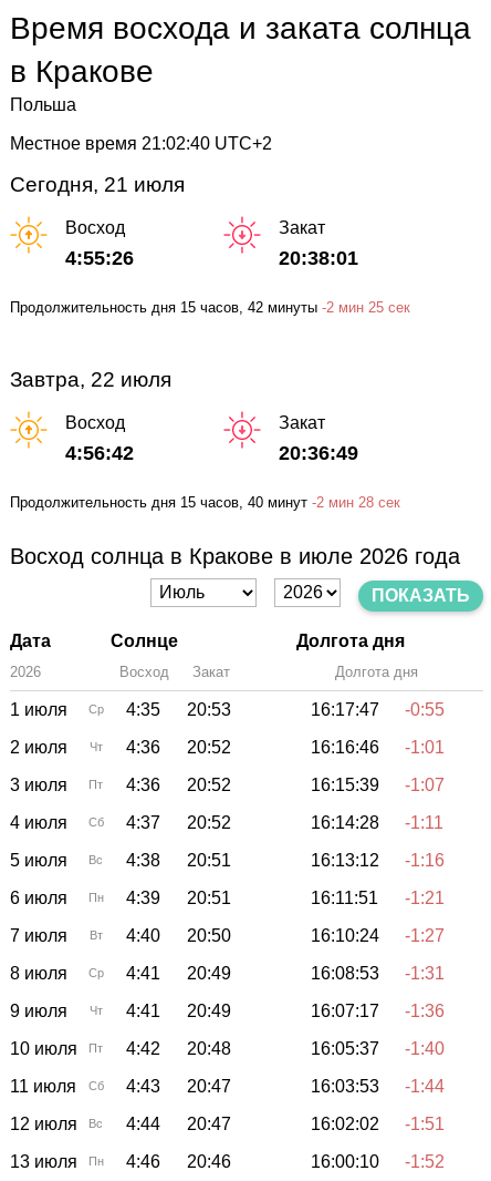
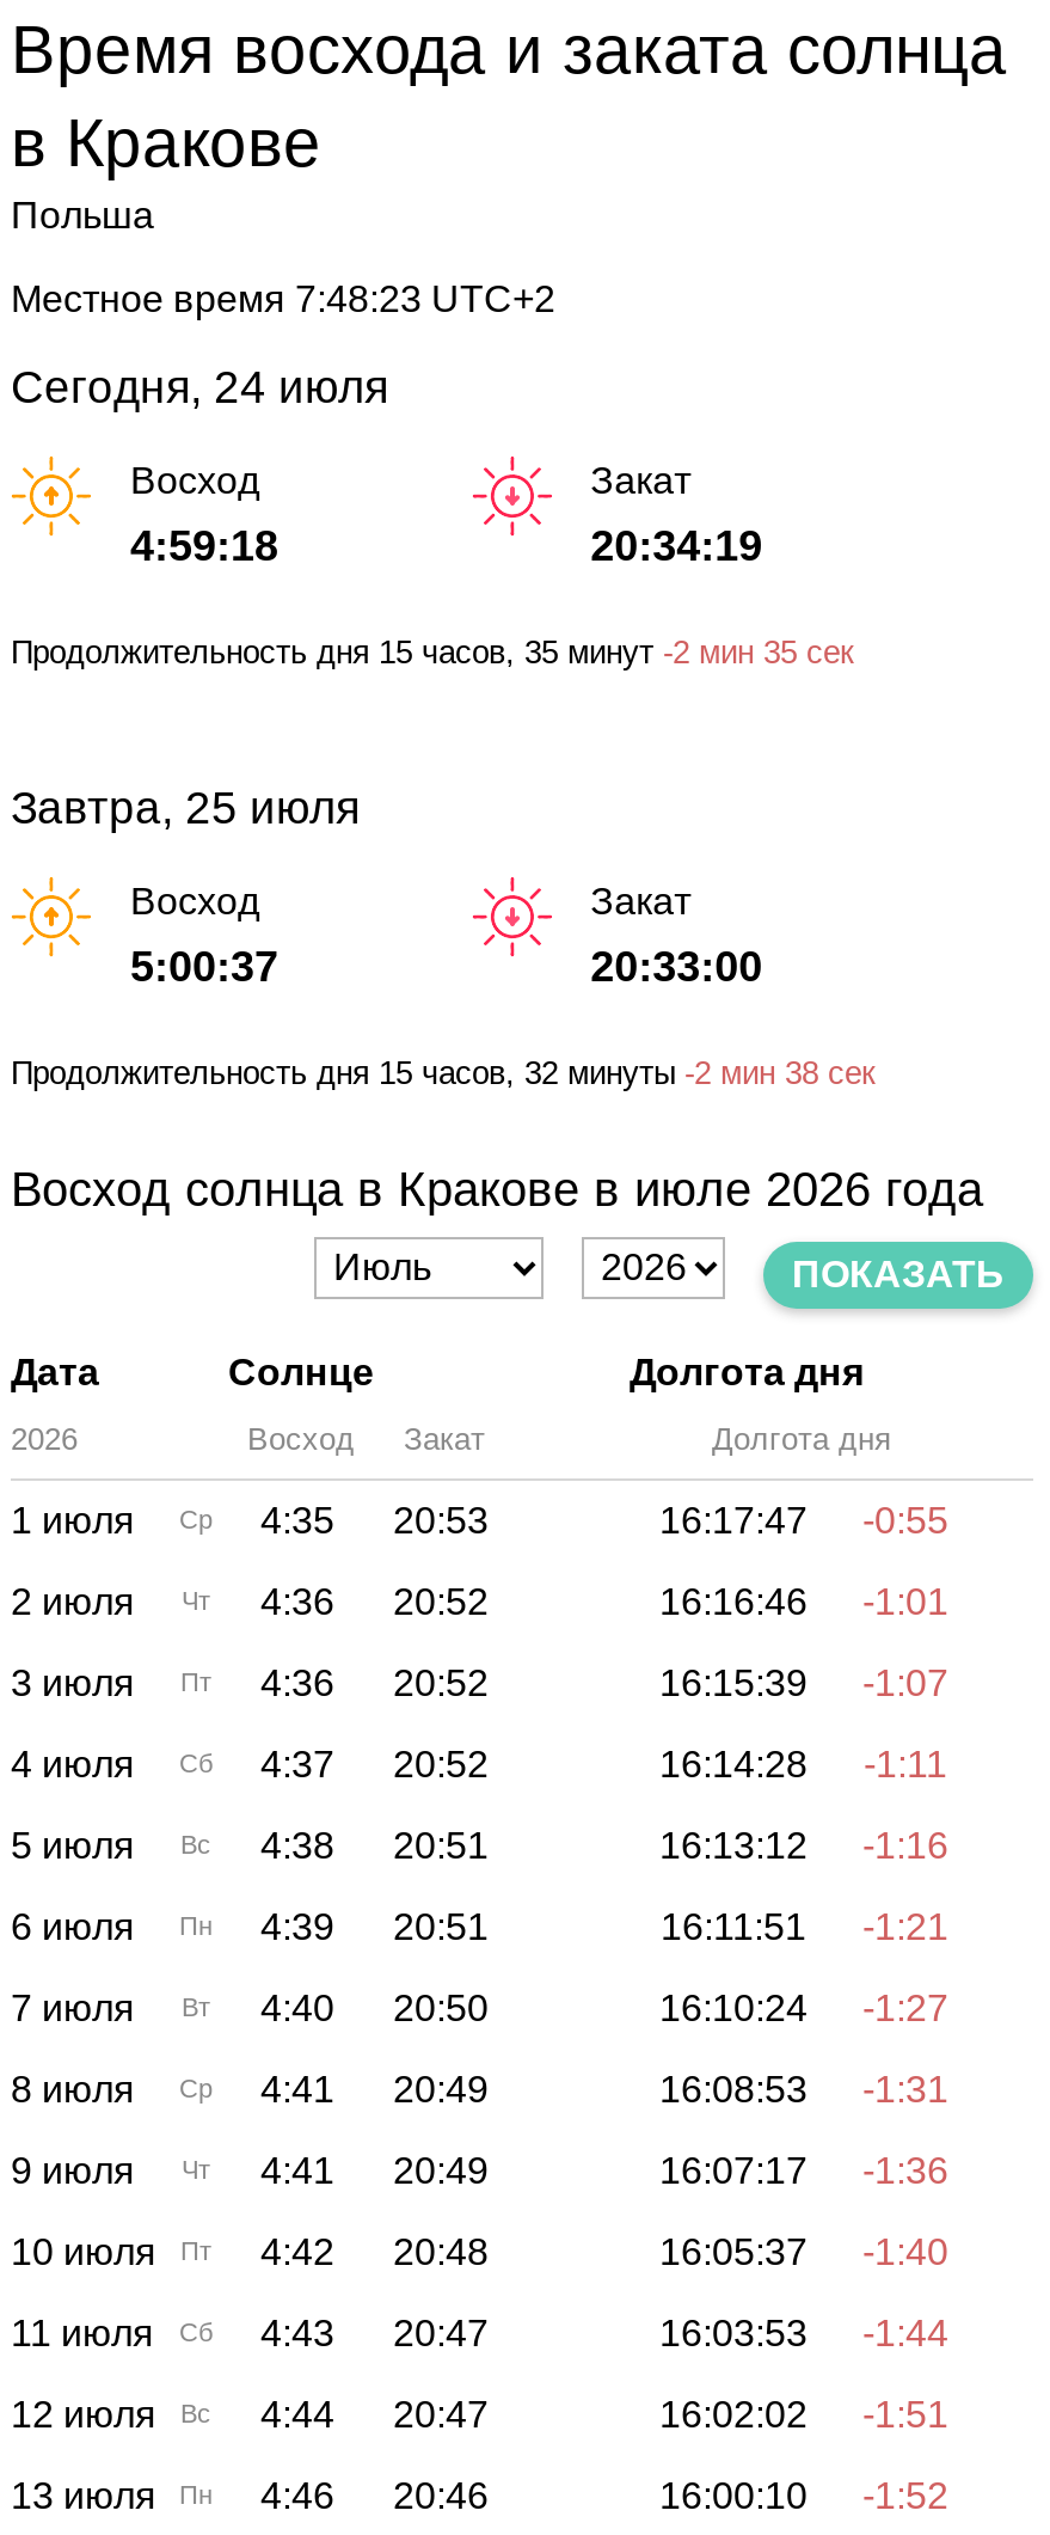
- Местное время 21:02:40 UTC+2
+ Местное время 7:48:23 UTC+2

- Сегодня, 21 июля
+ Сегодня, 24 июля

- 4:55:26
+ 4:59:18

- 20:38:01
+ 20:34:19

- Продолжительность дня 15 часов, 42 минуты -2 мин 25 сек
+ Продолжительность дня 15 часов, 35 минут -2 мин 35 сек

- Завтра, 22 июля
+ Завтра, 25 июля

- 4:56:42
+ 5:00:37

- 20:36:49
+ 20:33:00

- Продолжительность дня 15 часов, 40 минут -2 мин 28 сек
+ Продолжительность дня 15 часов, 32 минуты -2 мин 38 сек
